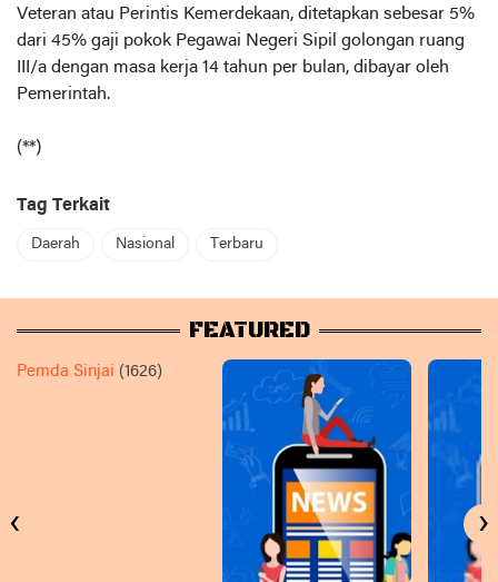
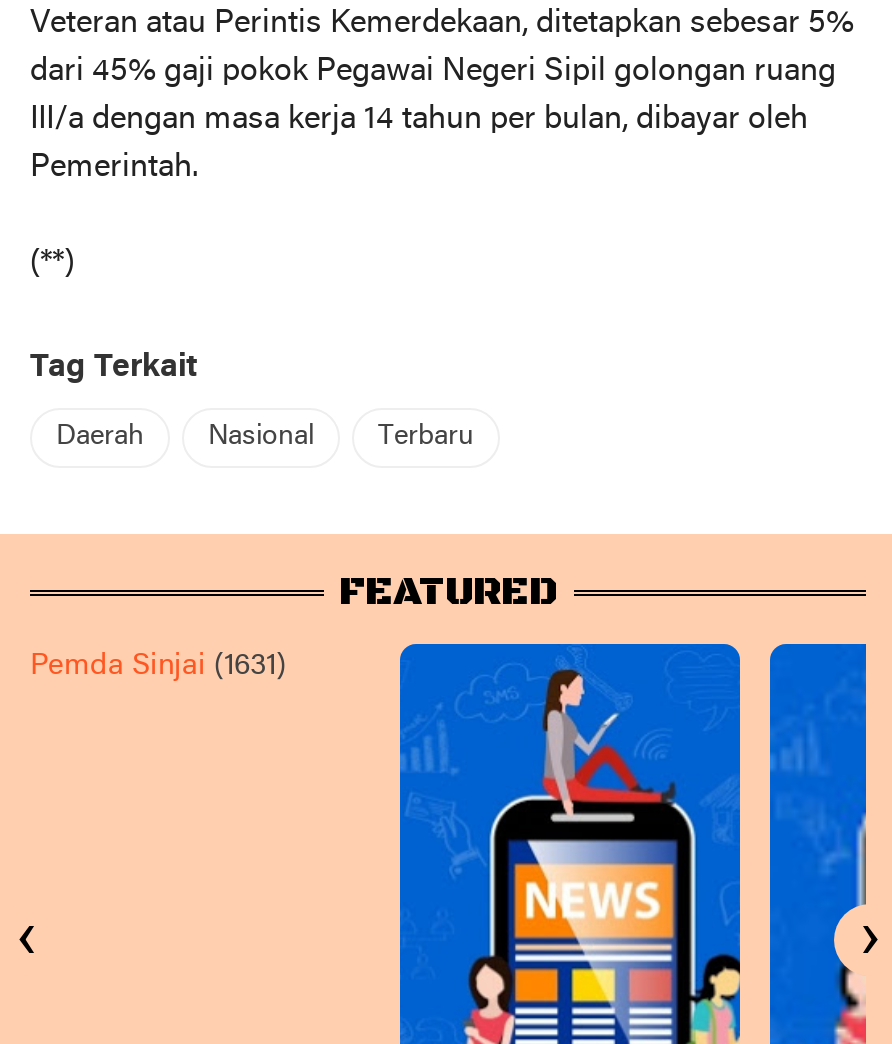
- Pemda Sinjai (1626)
+ Pemda Sinjai (1631)
